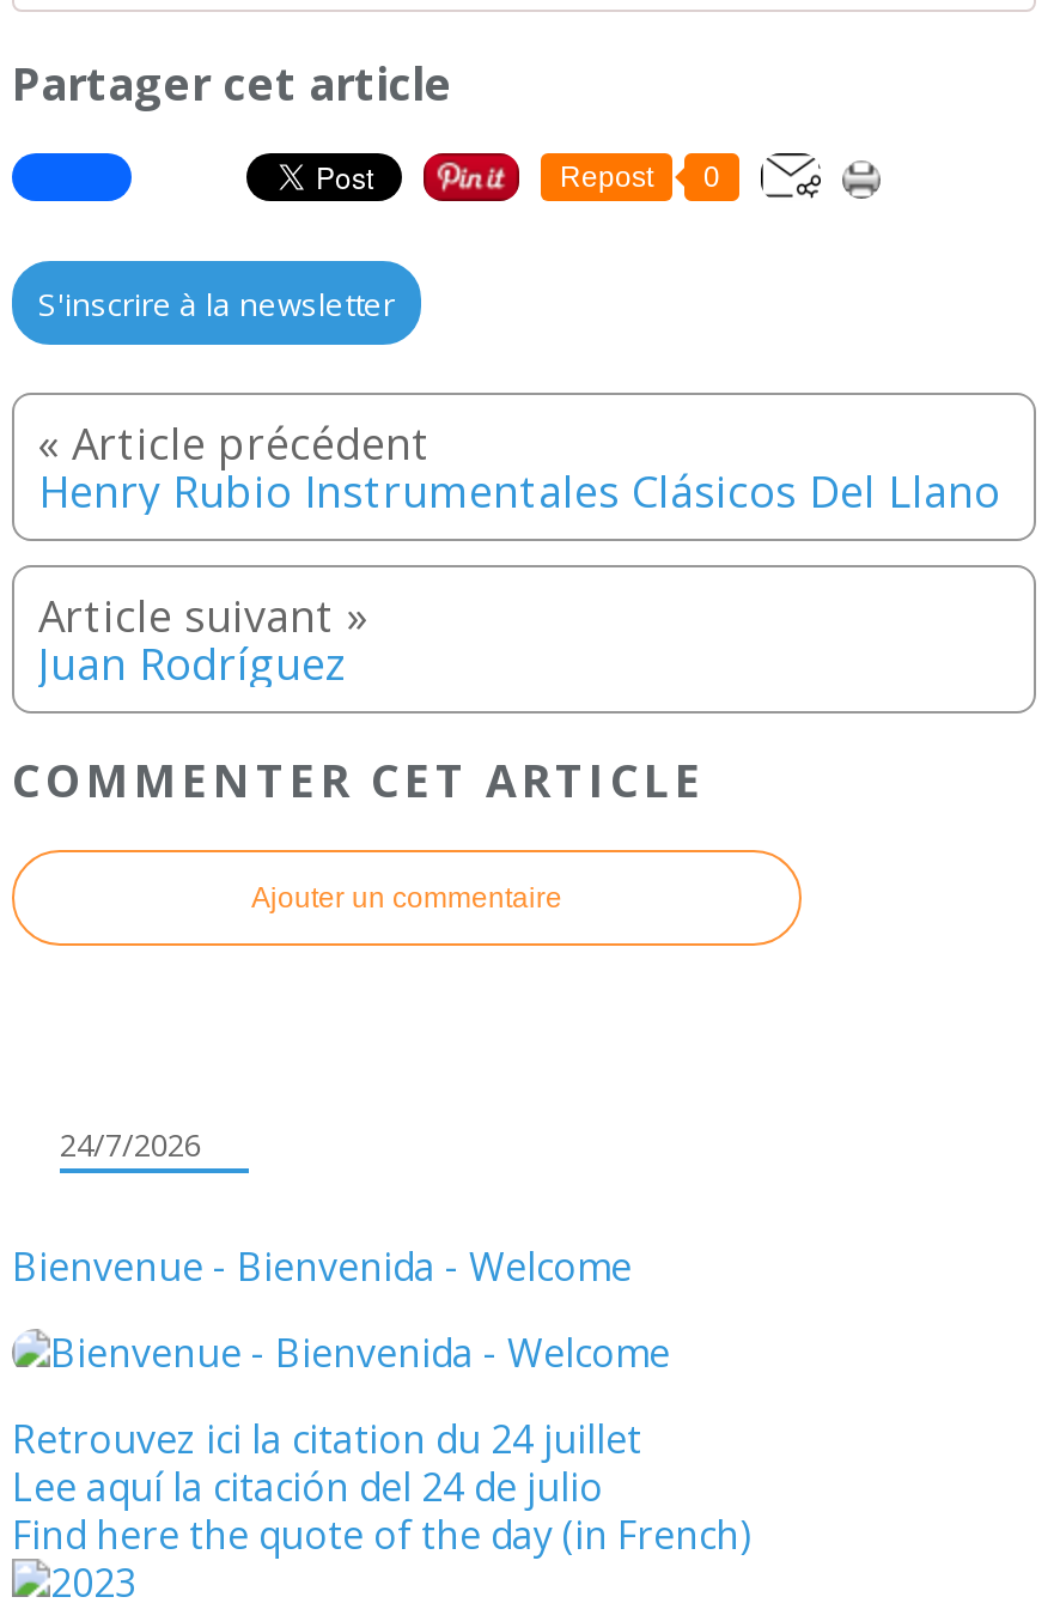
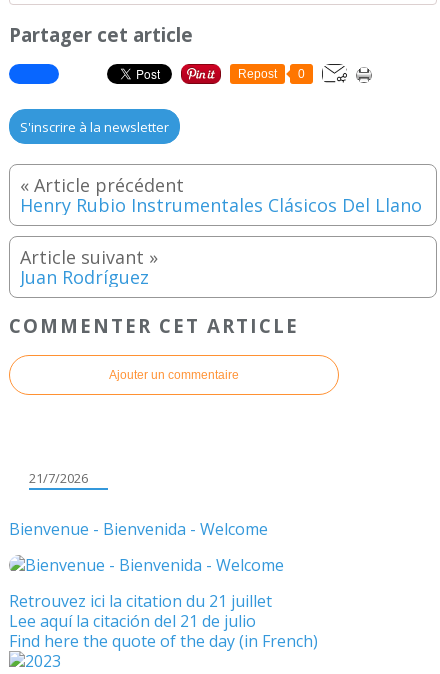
- 24/7/2026
+ 21/7/2026

- Retrouvez ici la citation du 24 juillet
+ Retrouvez ici la citation du 21 juillet

- Lee aquí la citación del 24 de julio
+ Lee aquí la citación del 21 de julio
